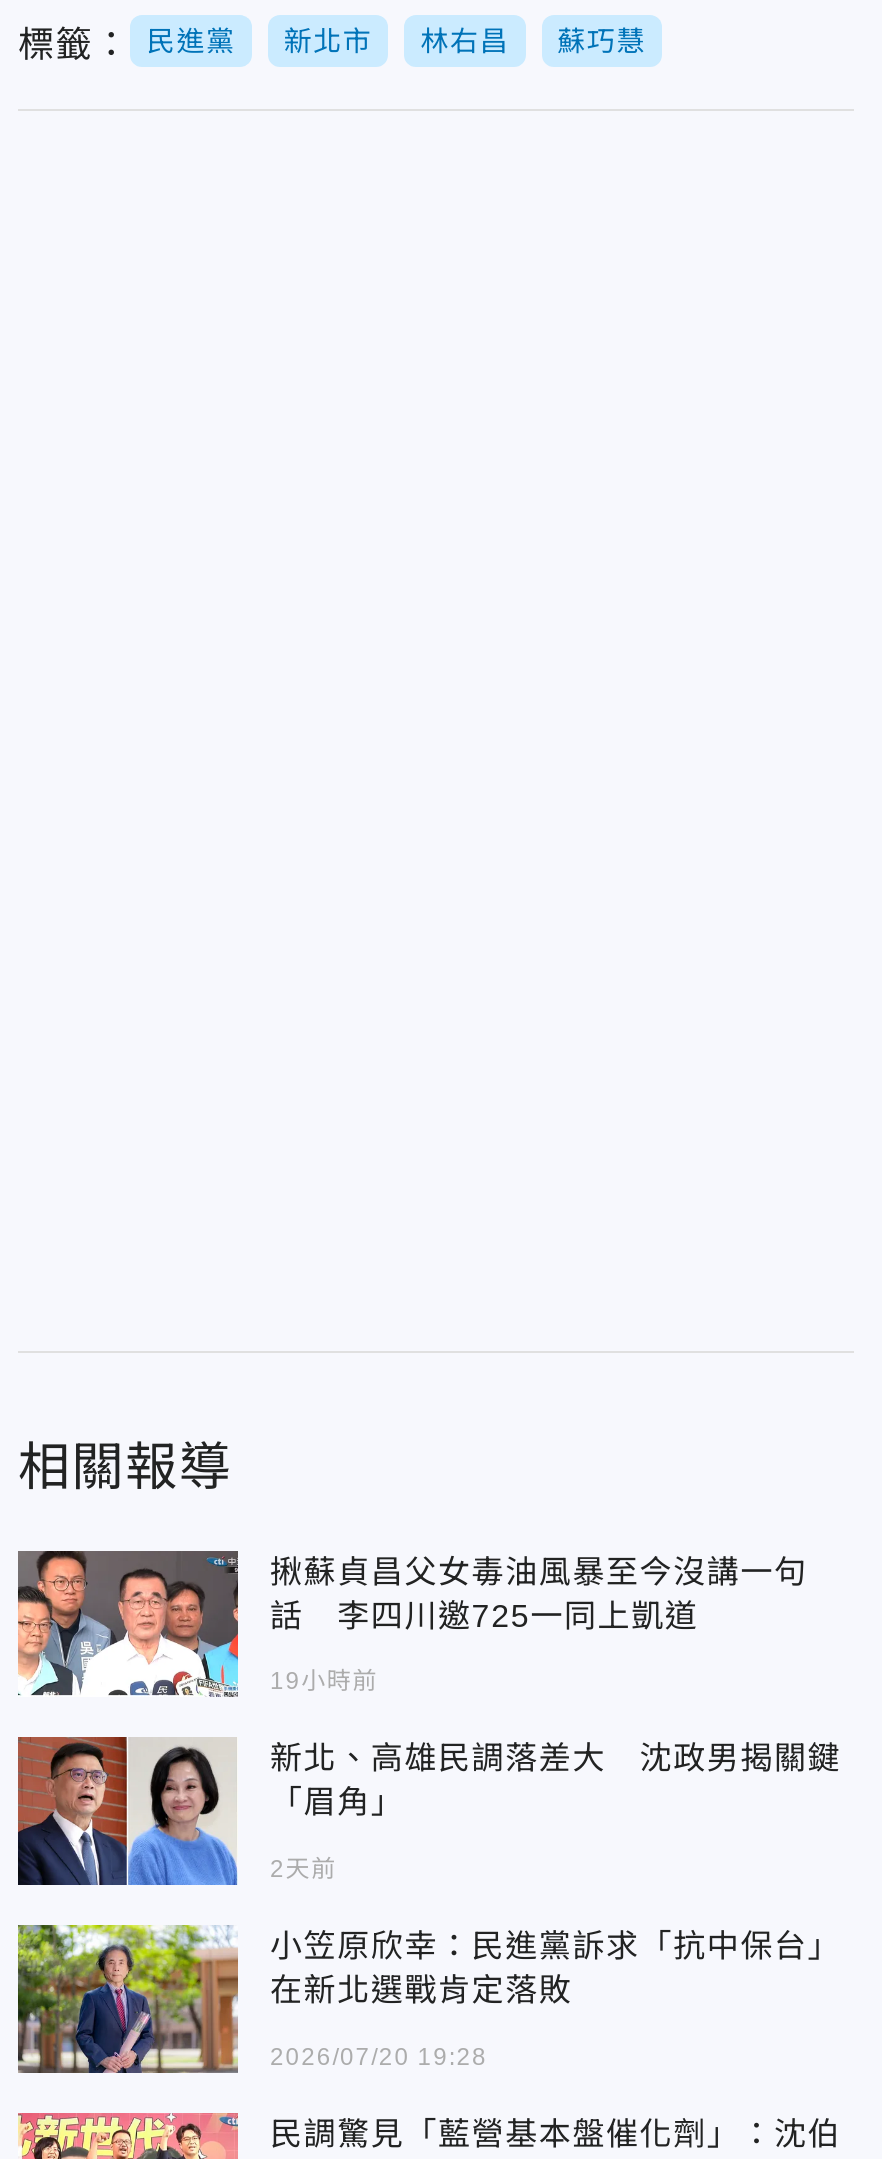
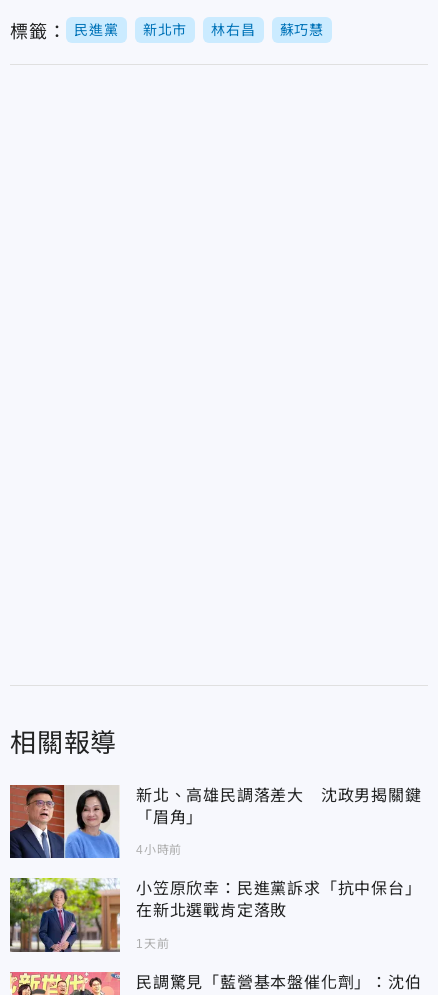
- [image]
- 揪蘇貞昌父女毒油風暴至今沒講一句
- 話 李四川邀725一同上凱道
- 19小時前

- 2天前
+ 4小時前

- 2026/07/20 19:28
+ 1天前
